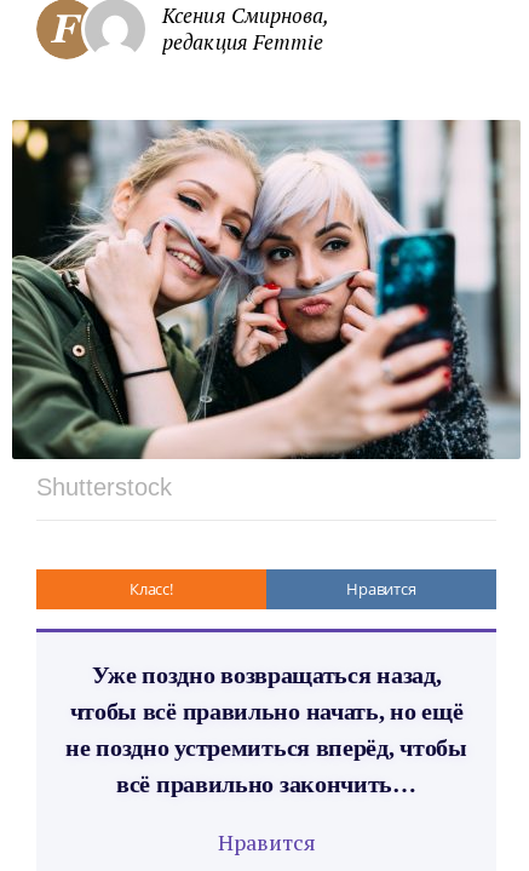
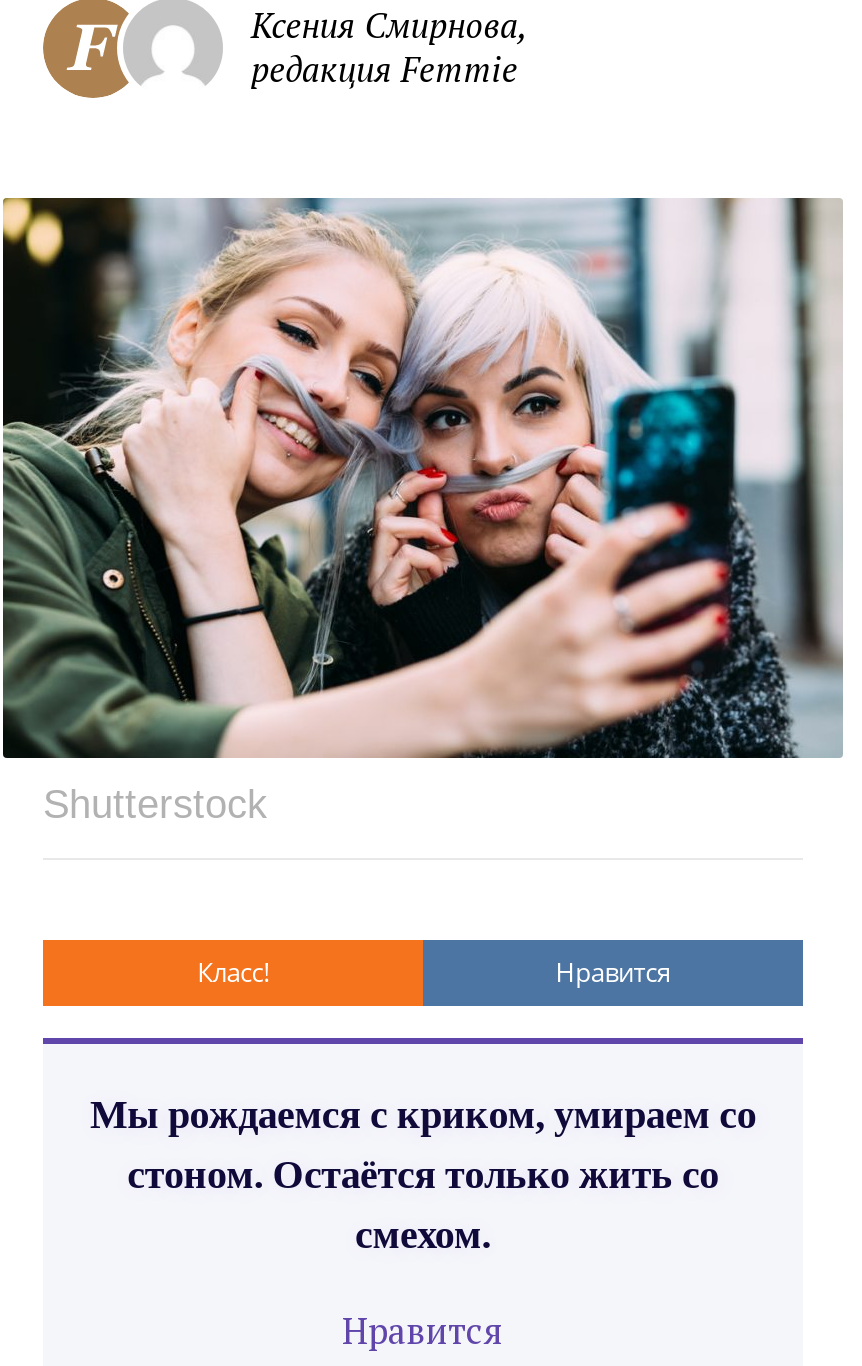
- Уже поздно возвращаться назад,
- чтобы всё правильно начать, но ещё
- не поздно устремиться вперёд, чтобы
- всё правильно закончить…
+ Мы рождаемся с криком, умираем со
+ стоном. Остаётся только жить со
+ смехом.
